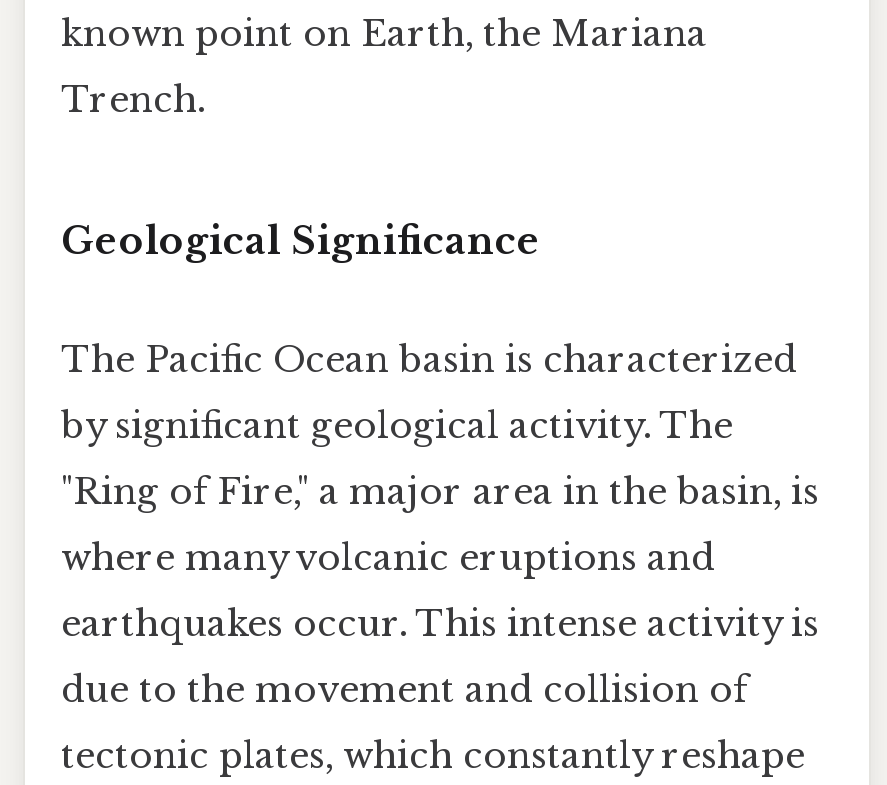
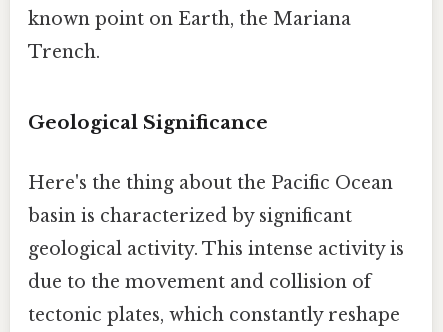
- The Pacific Ocean basin is characterized
- by significant geological activity. The
- "Ring of Fire," a major area in the basin, is
- where many volcanic eruptions and
- earthquakes occur. This intense activity is
+ Here's the thing about the Pacific Ocean
+ basin is characterized by significant
+ geological activity. This intense activity is
